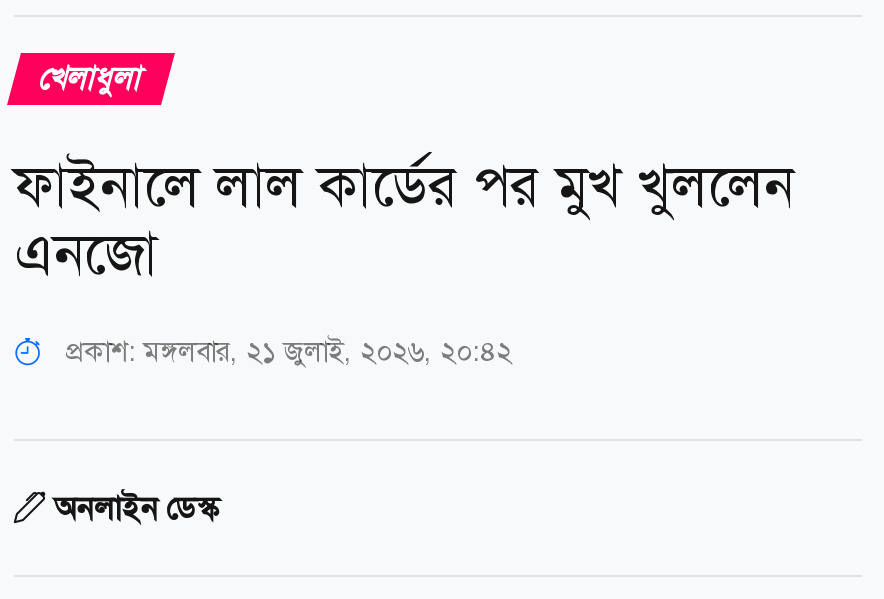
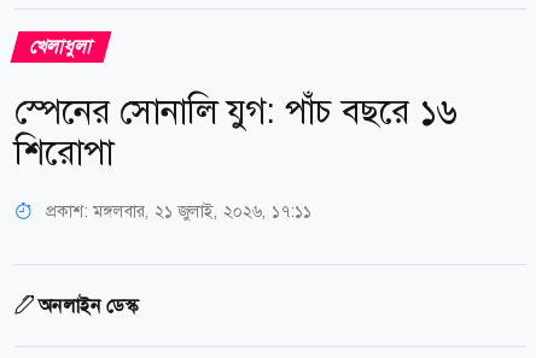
- ফাইনালে লাল কার্ডের পর মুখ খুললেন
- এনজো
+ স্পেনের সোনালি যুগ: পাঁচ বছরে ১৬
+ শিরোপা

- প্রকাশ: মঙ্গলবার, ২১ জুলাই, ২০২৬, ২০:৪২
+ প্রকাশ: মঙ্গলবার, ২১ জুলাই, ২০২৬, ১৭:১১
